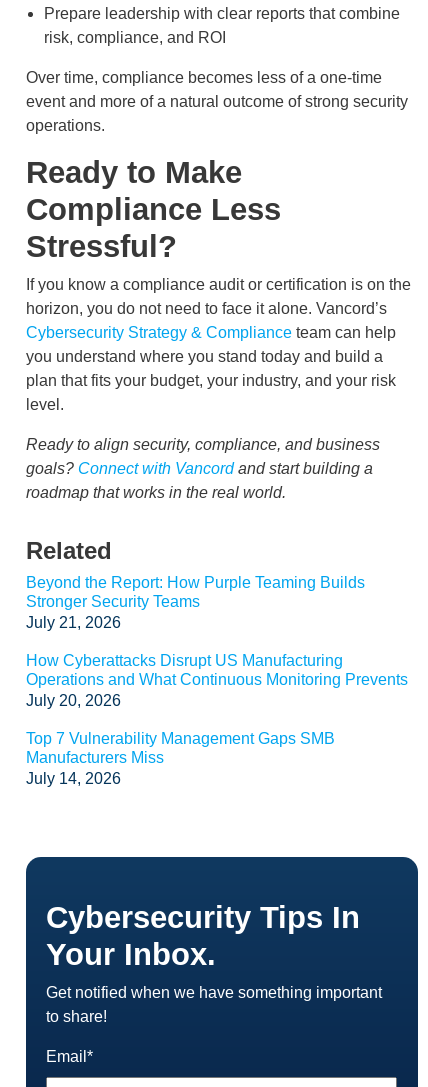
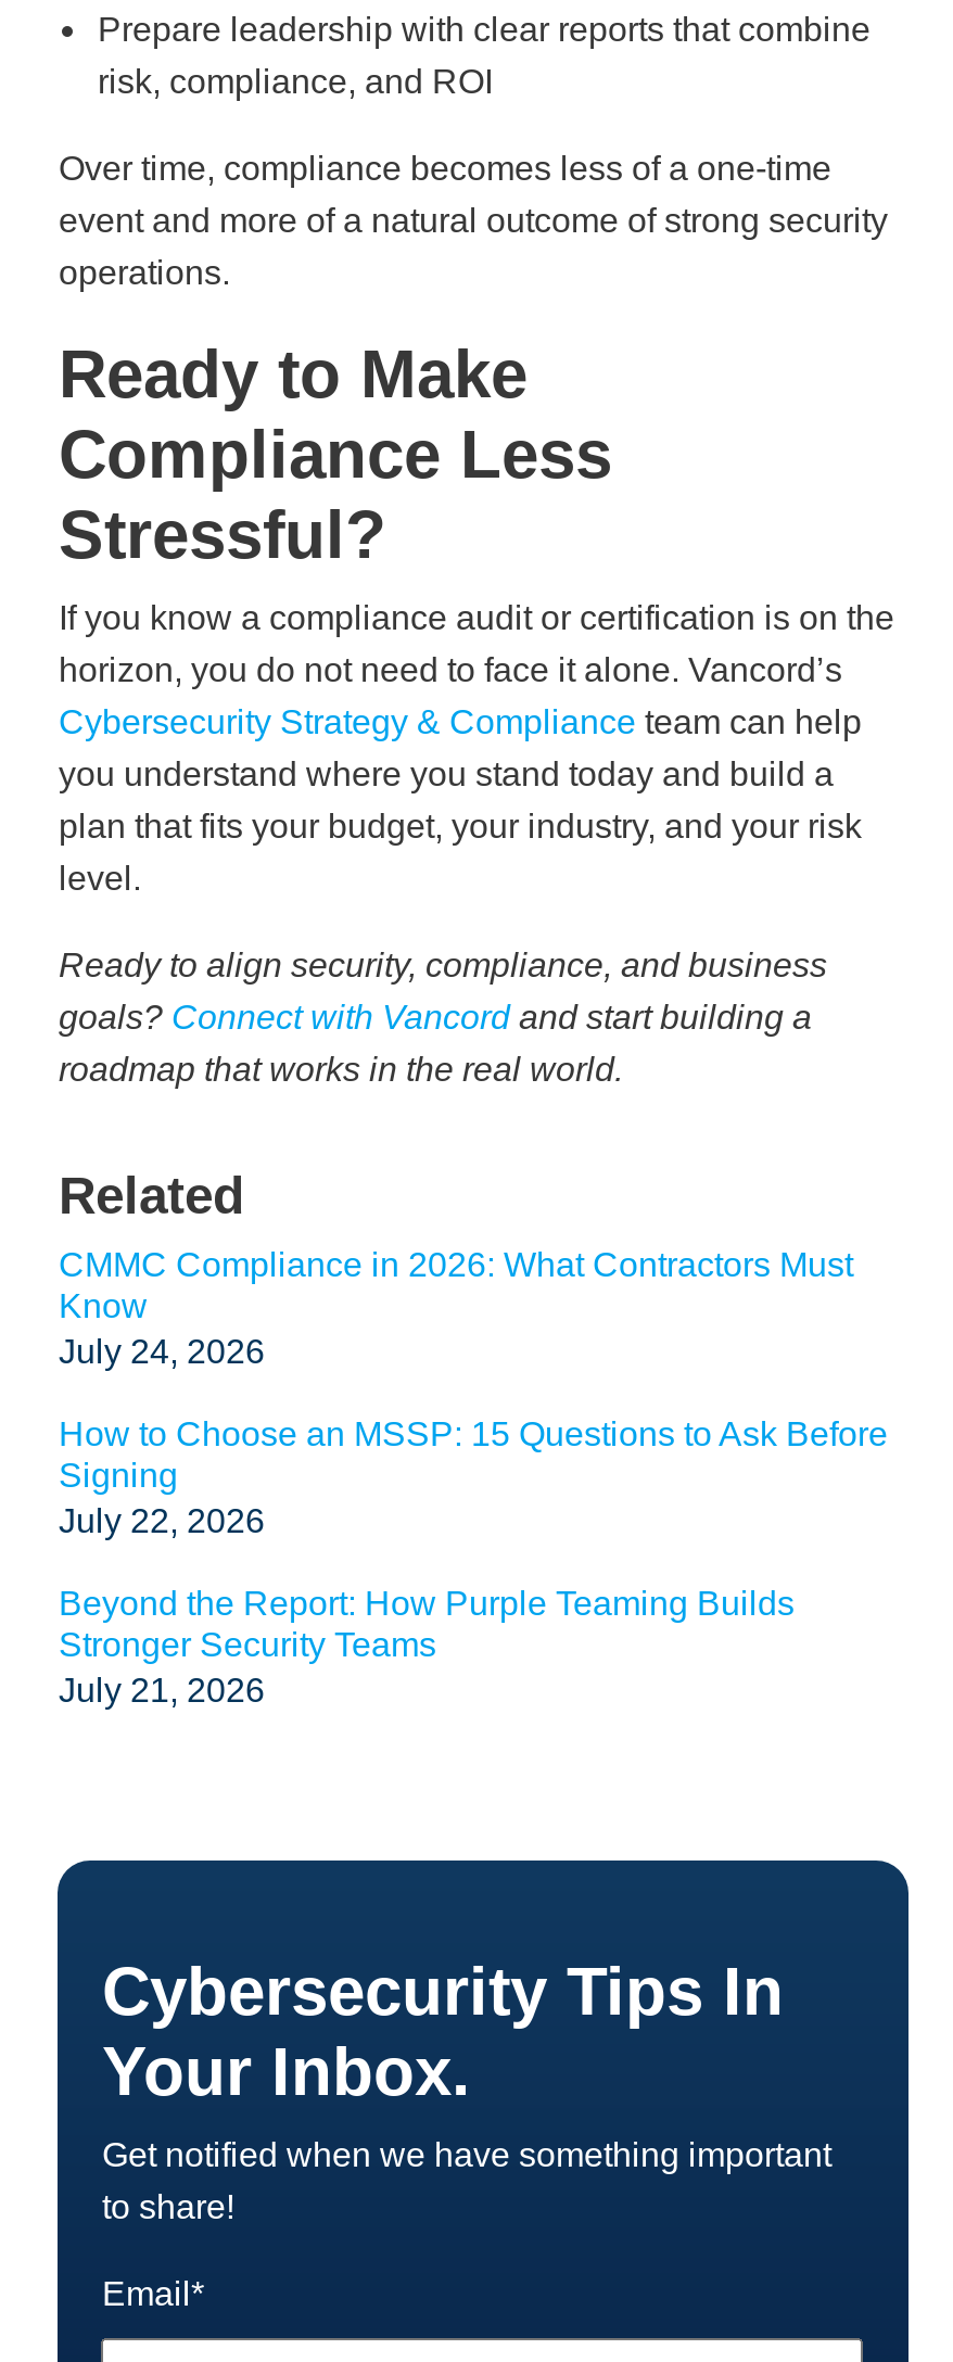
+ CMMC Compliance in 2026: What Contractors Must
+ Know
+ July 24, 2026
+ How to Choose an MSSP: 15 Questions to Ask Before
+ Signing
+ July 22, 2026

moved down: Beyond the Report: How Purple Teaming Builds | Stronger Security Teams | July 21, 2026

- How Cyberattacks Disrupt US Manufacturing
- Operations and What Continuous Monitoring Prevents
- July 20, 2026
- Top 7 Vulnerability Management Gaps SMB
- Manufacturers Miss
- July 14, 2026
